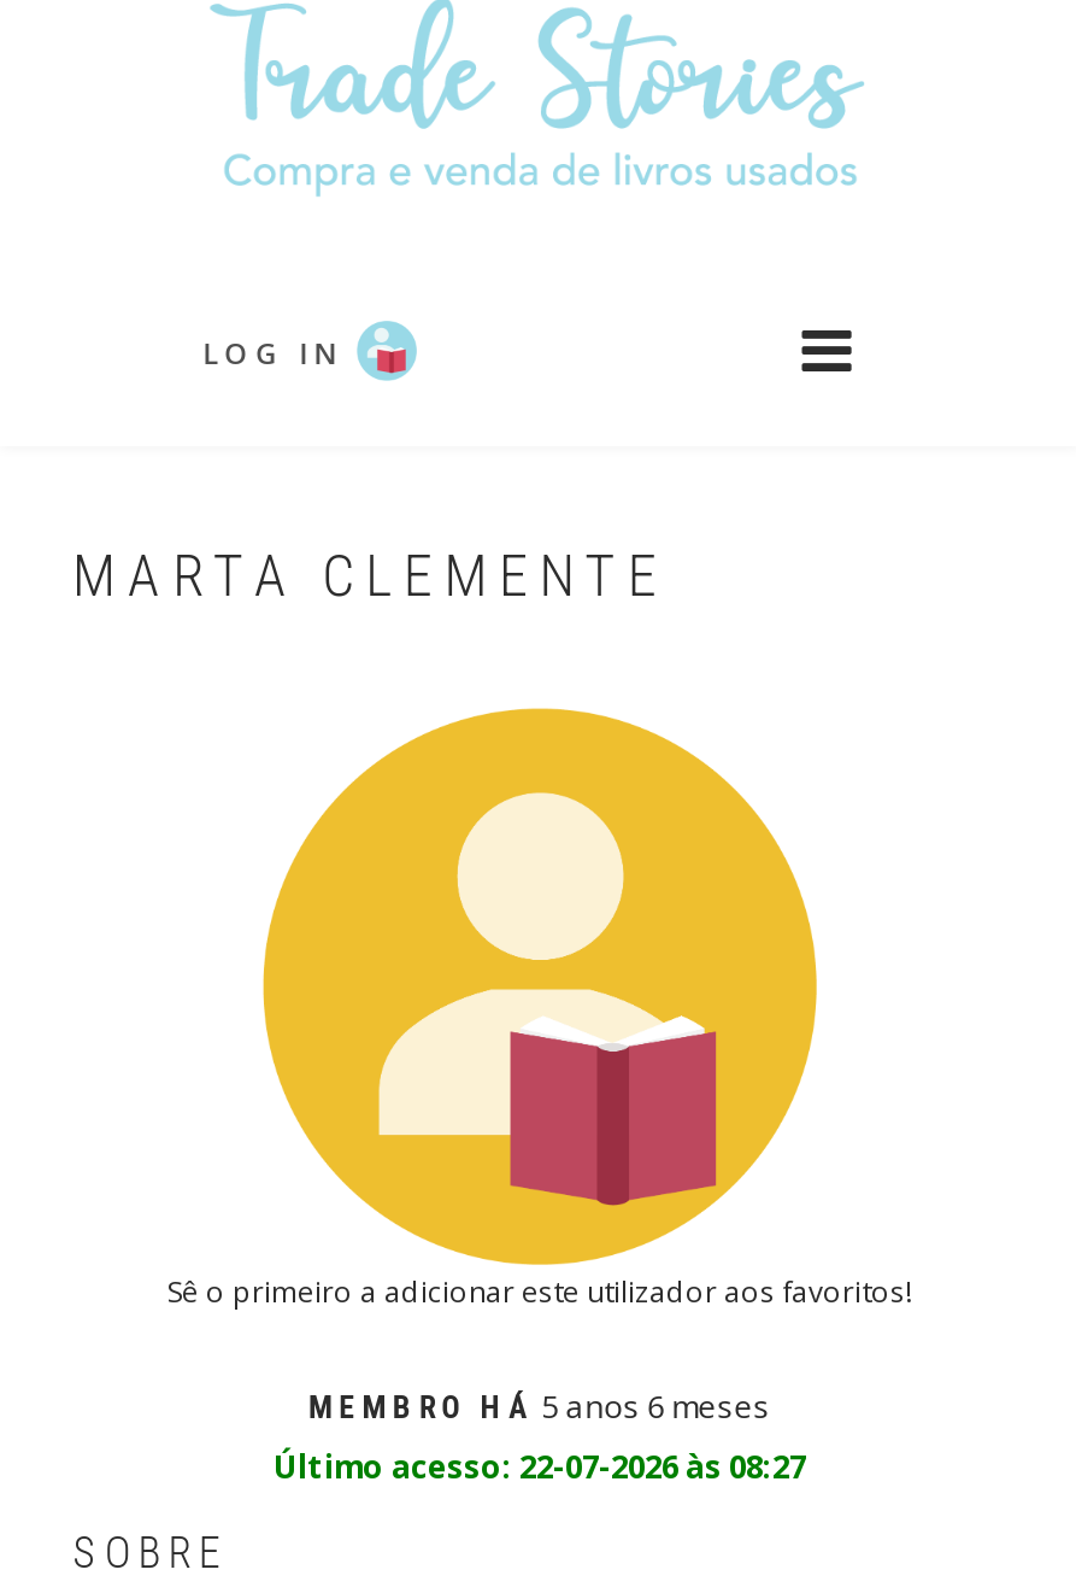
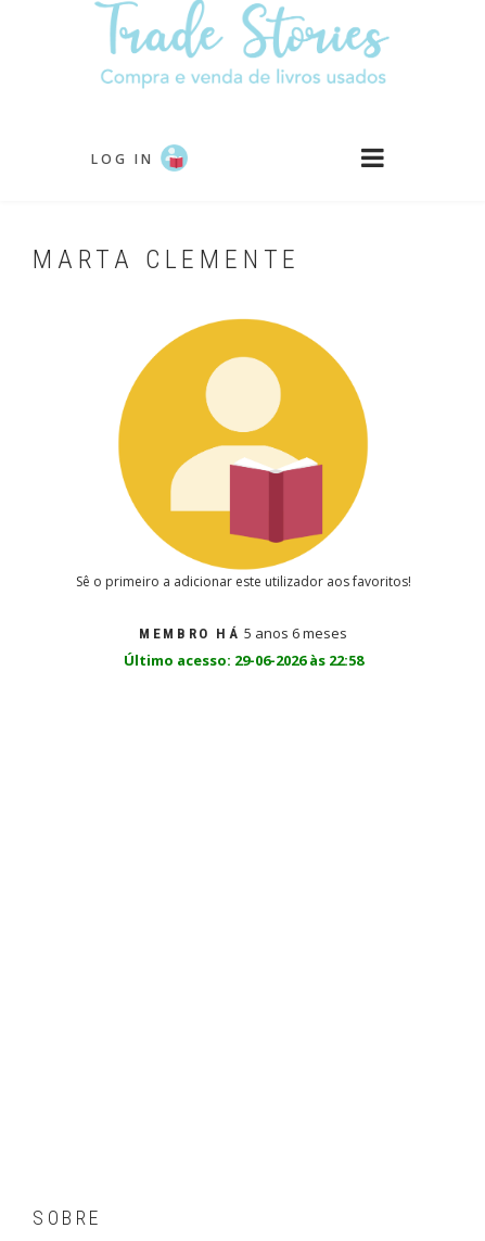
- Último acesso: 22-07-2026 às 08:27
+ Último acesso: 29-06-2026 às 22:58
